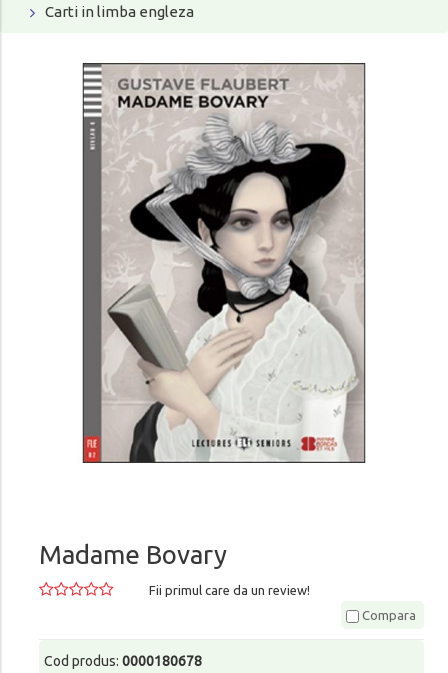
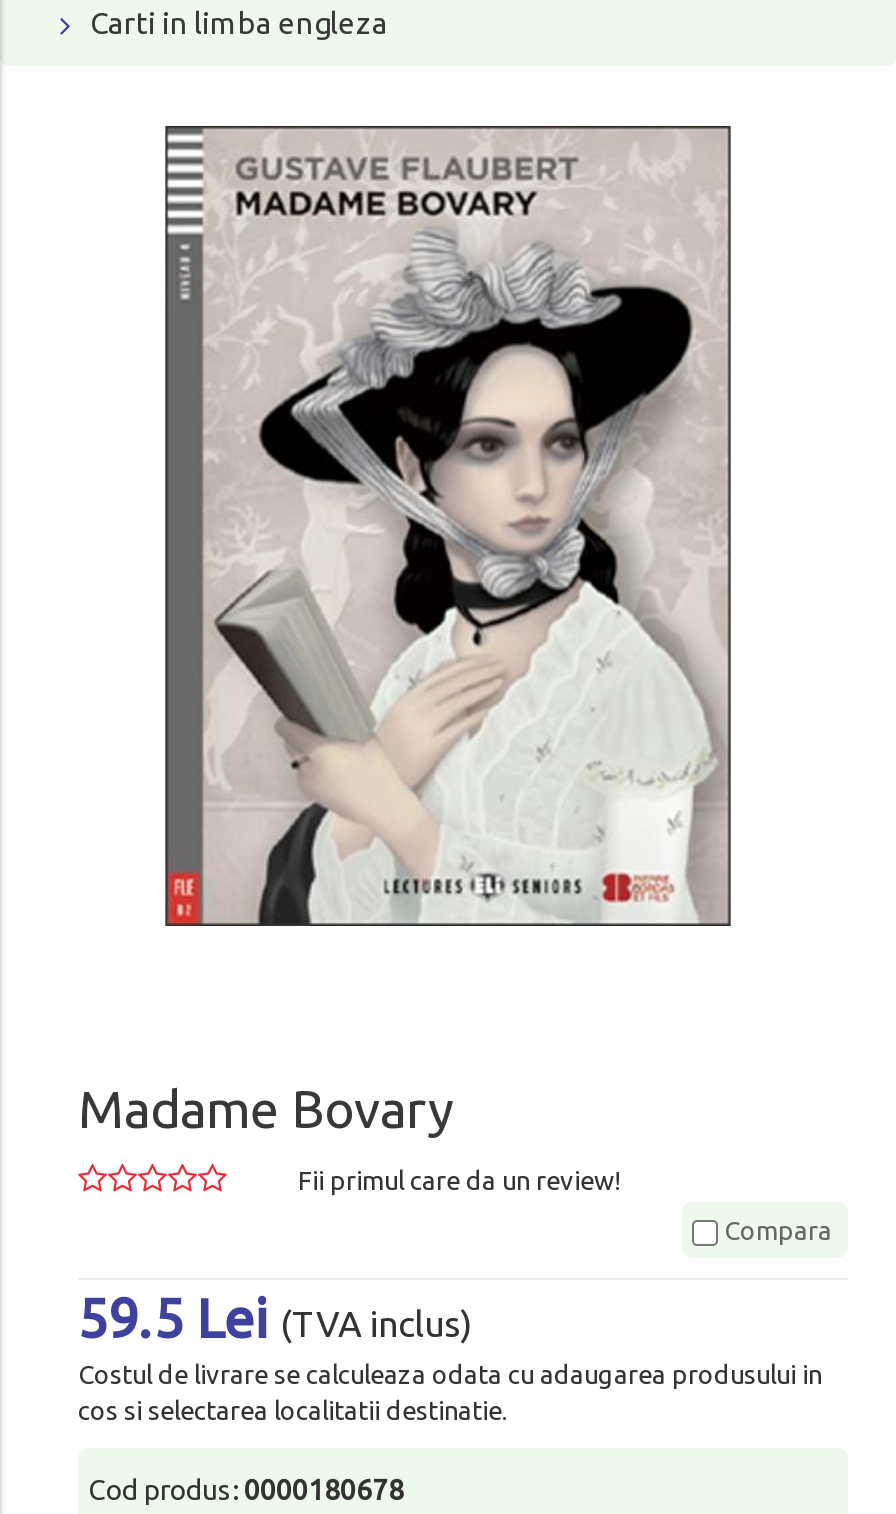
+ 59.5 Lei (TVA inclus)
+ Costul de livrare se calculeaza odata cu adaugarea produsului in
+ cos si selectarea localitatii destinatie.
